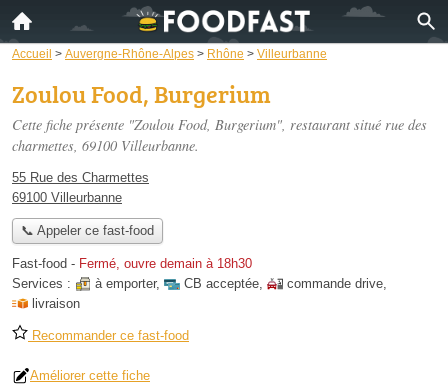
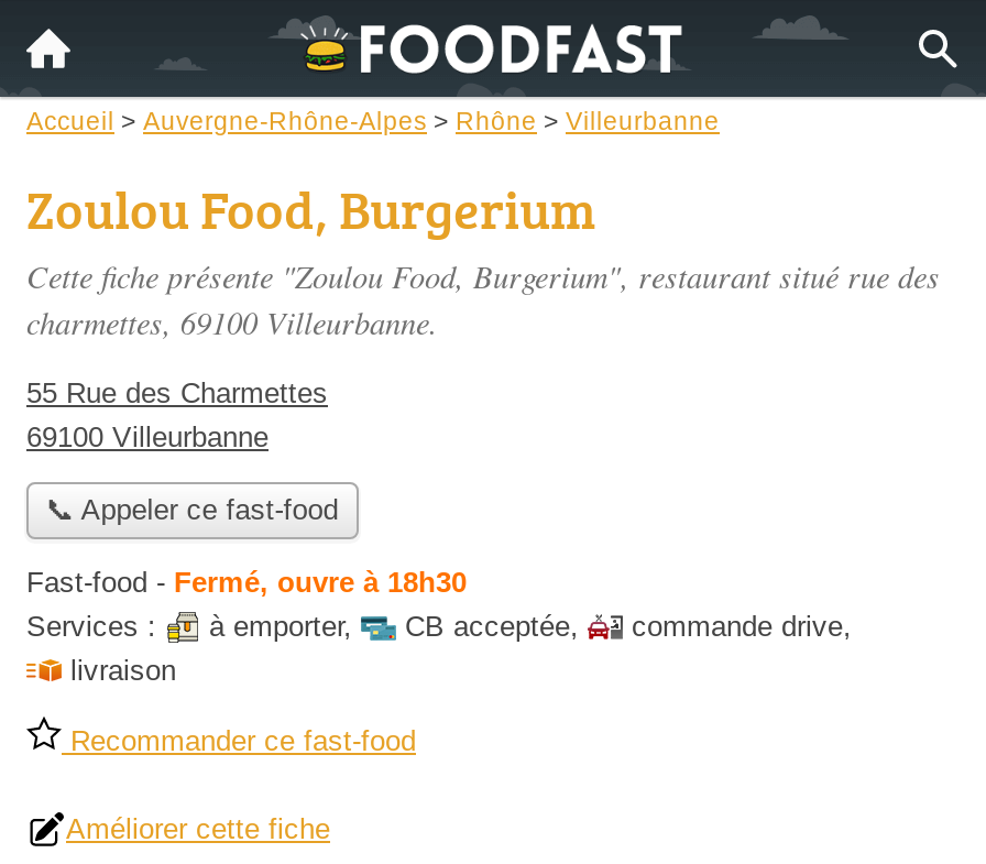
- Fast-food - Fermé, ouvre demain à 18h30
+ Fast-food - Fermé, ouvre à 18h30
